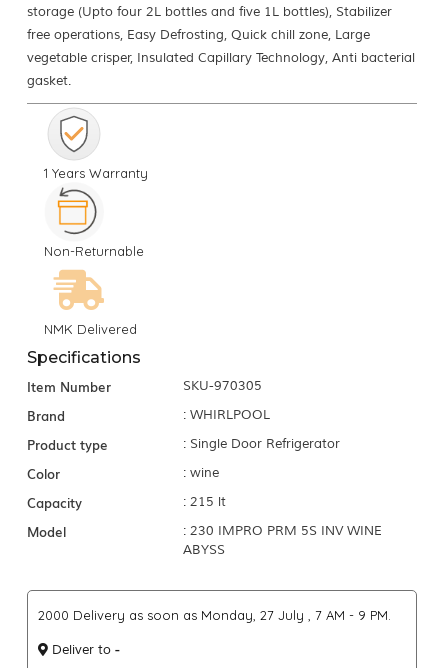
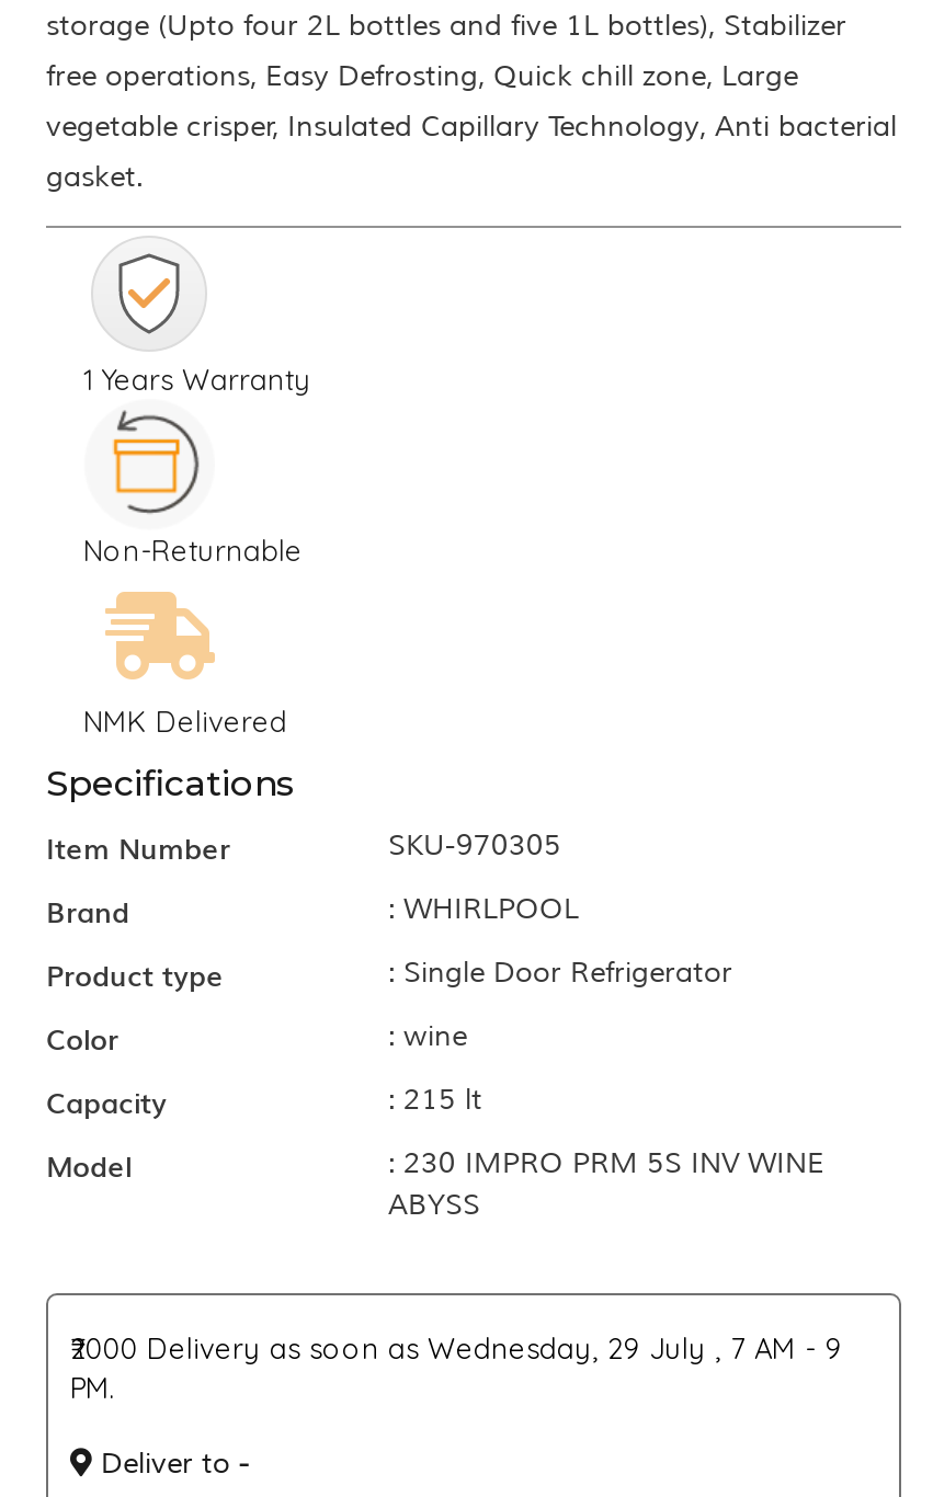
- ₹2000 Delivery as soon as Monday, 27 July , 7 AM - 9 PM.
+ ₹2000 Delivery as soon as Wednesday, 29 July , 7 AM - 9
+ PM.
